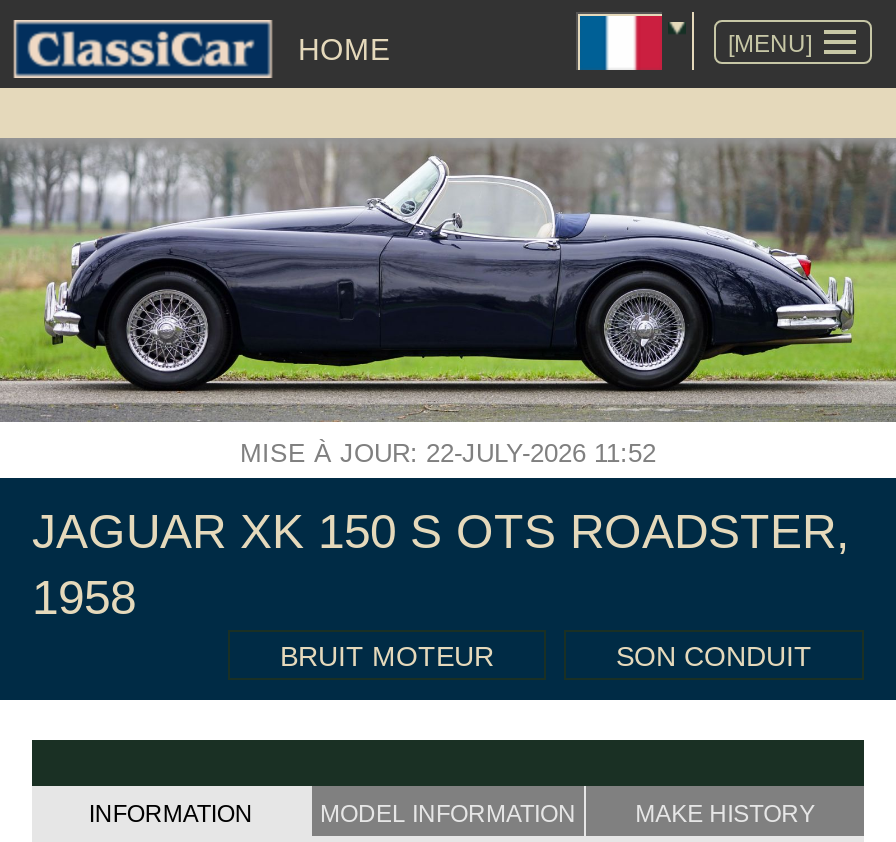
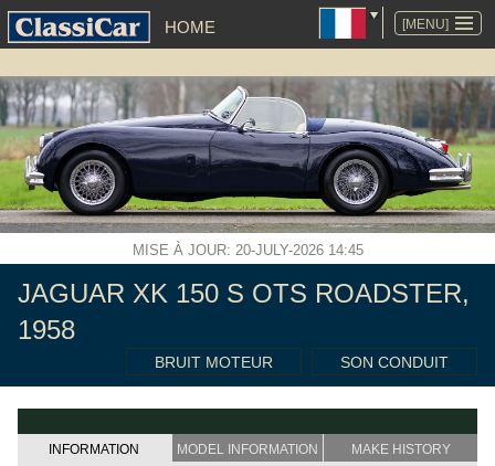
- MISE À JOUR: 22-JULY-2026 11:52
+ MISE À JOUR: 20-JULY-2026 14:45
